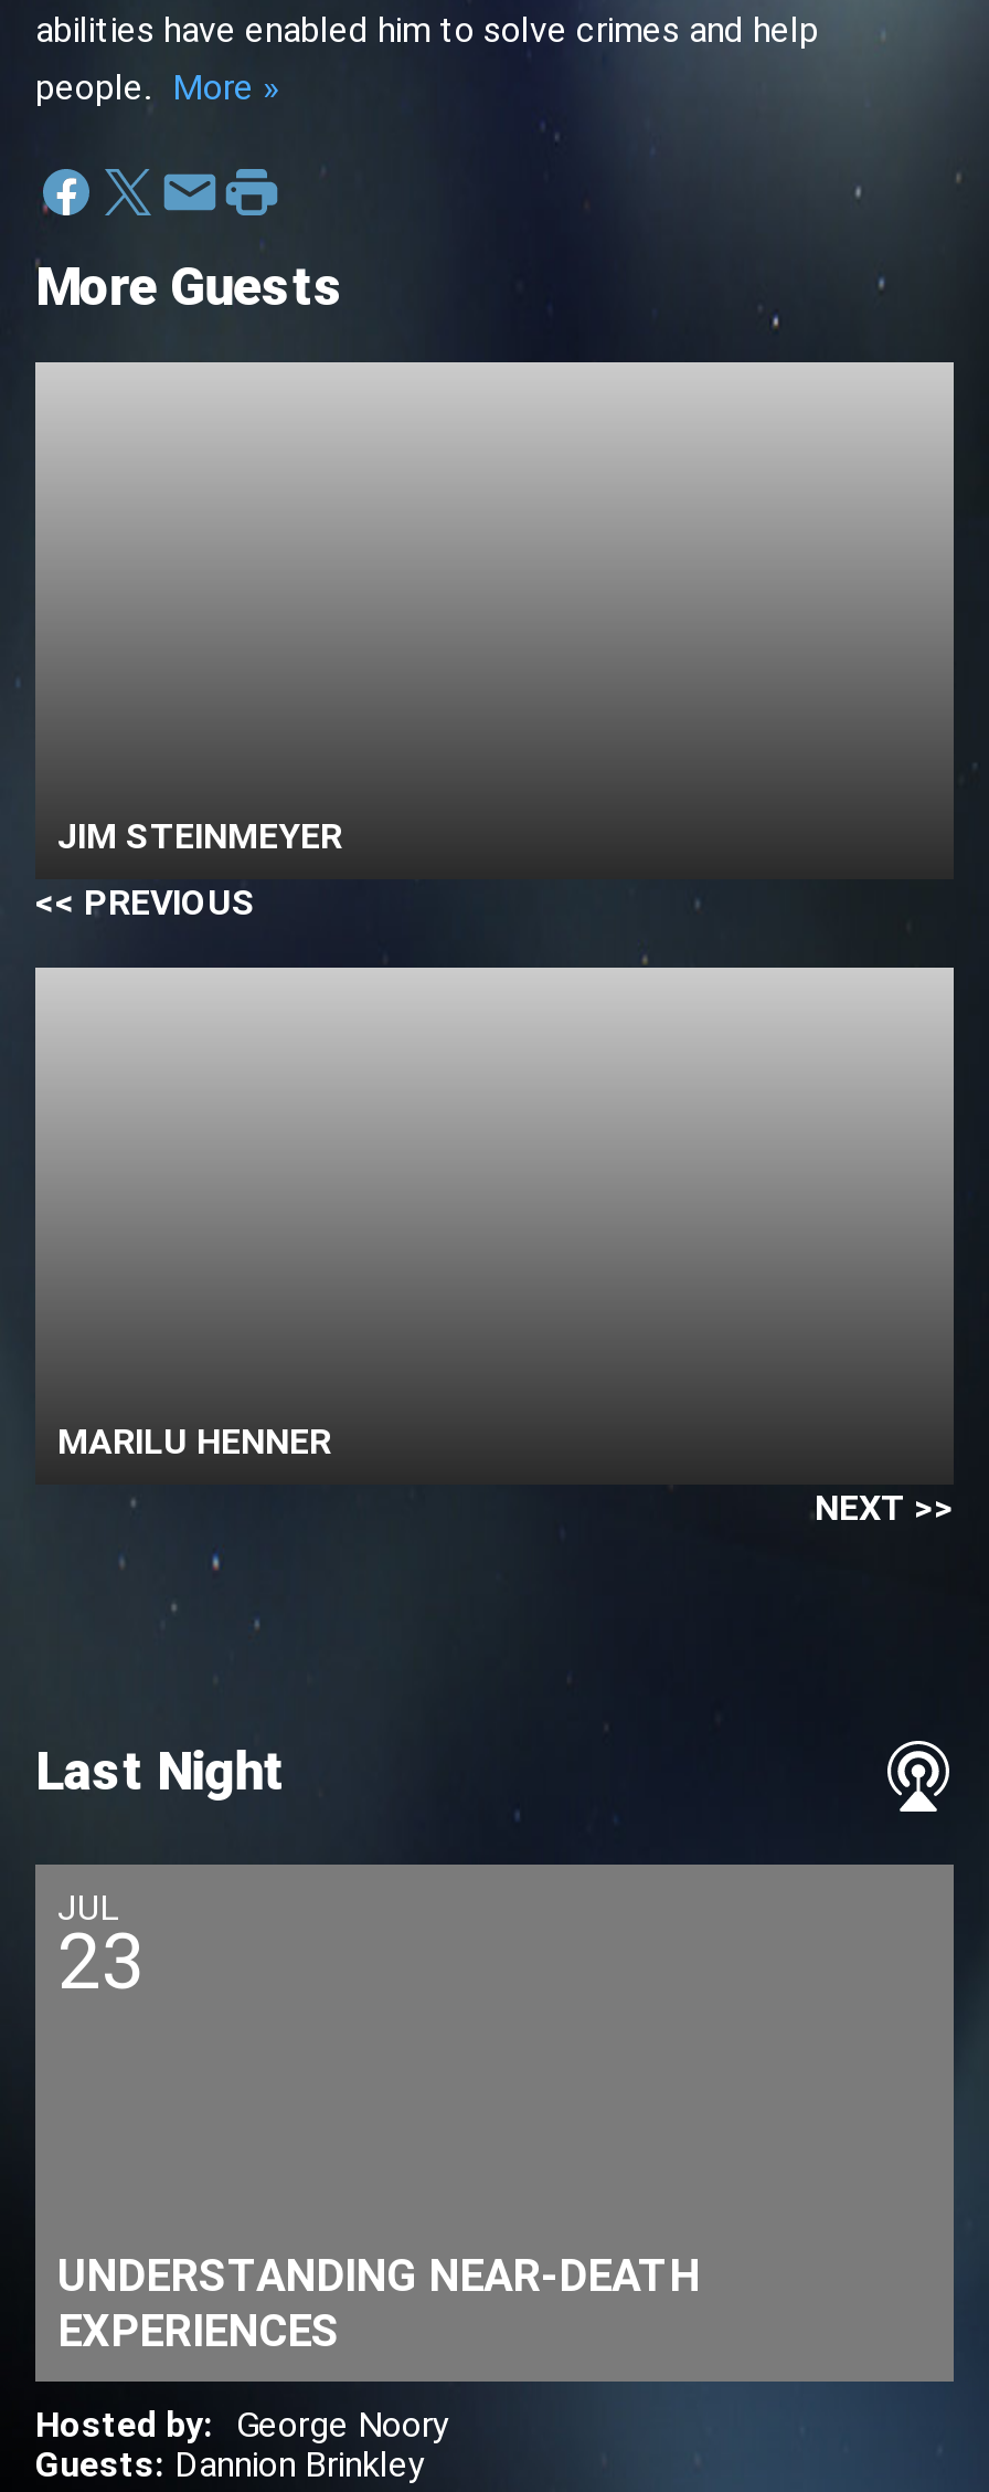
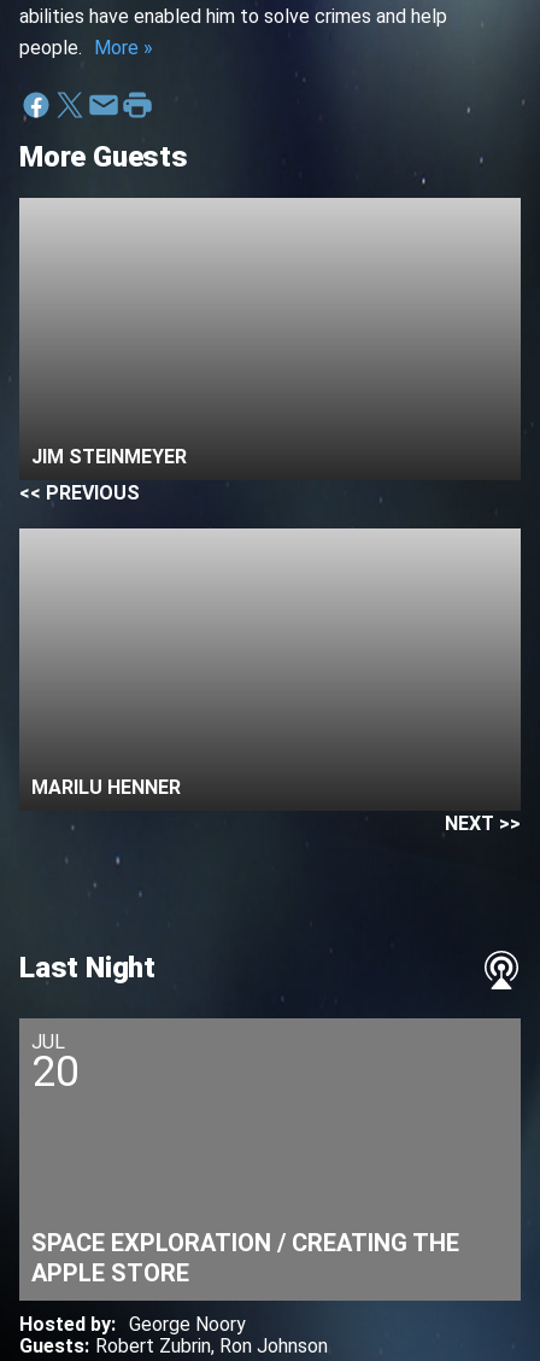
- 23
+ 20

- UNDERSTANDING NEAR-DEATH
- EXPERIENCES
+ SPACE EXPLORATION / CREATING THE
+ APPLE STORE

- Guests: Dannion Brinkley
+ Guests: Robert Zubrin, Ron Johnson
